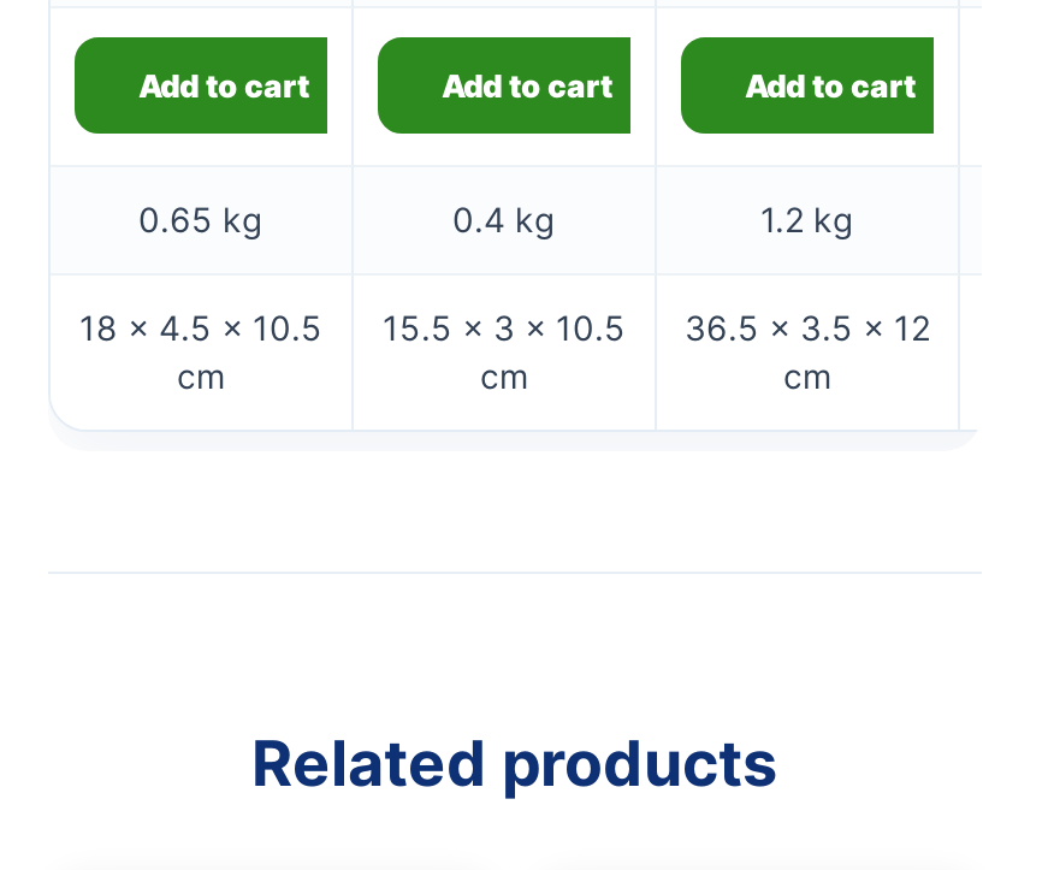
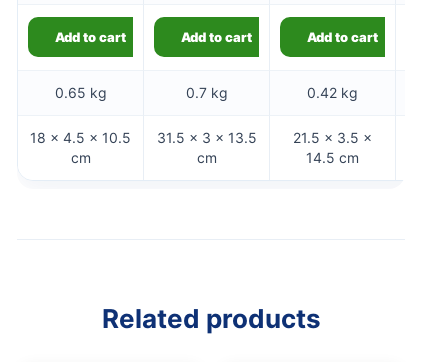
- 0.4 kg
+ 0.7 kg

- 1.2 kg
+ 0.42 kg

- 15.5 × 3 × 10.5
+ 31.5 × 3 × 13.5

- 36.5 × 3.5 × 12
- cm
+ 21.5 × 3.5 ×
+ 14.5 cm
